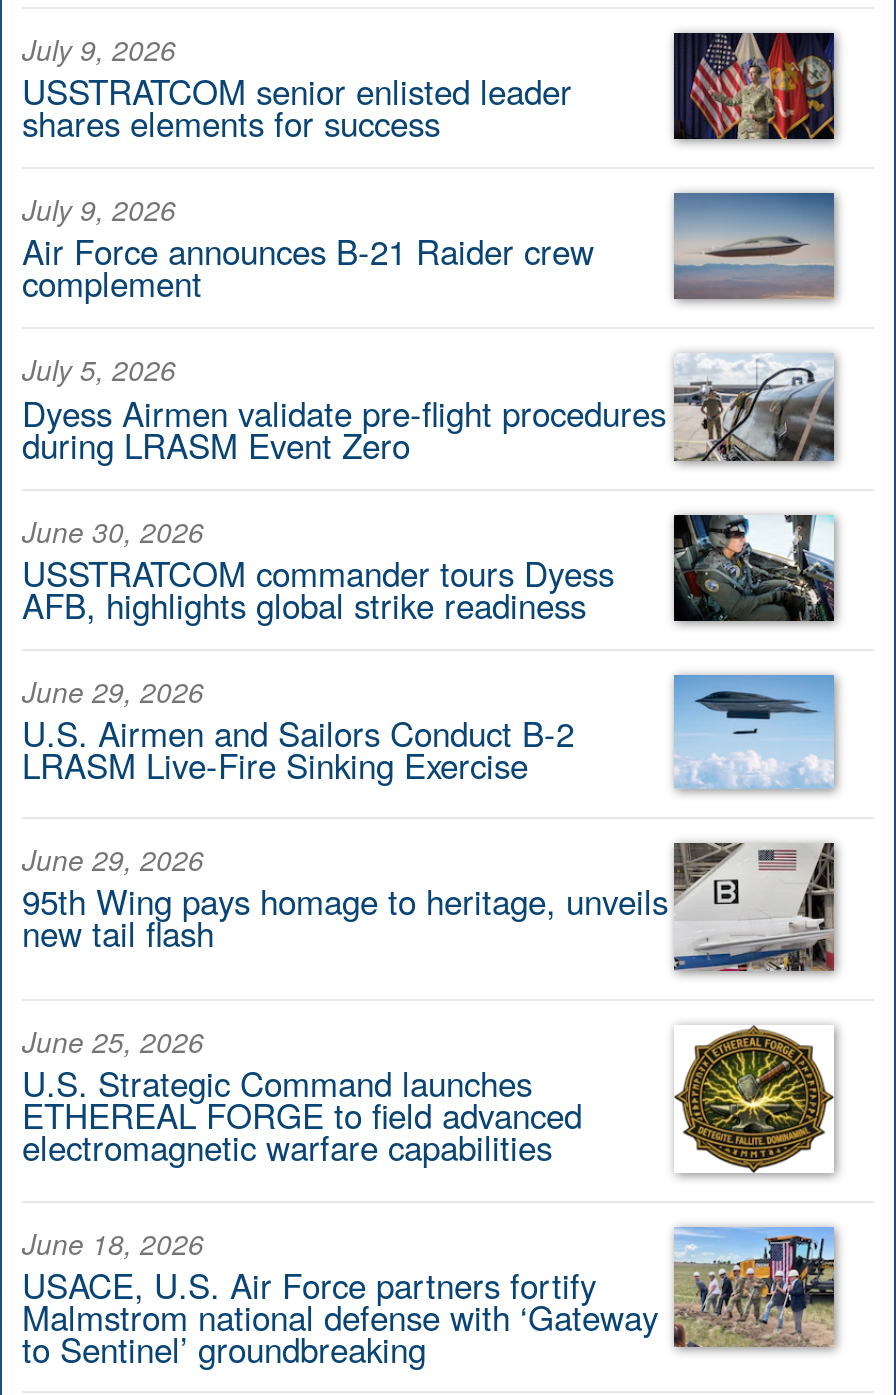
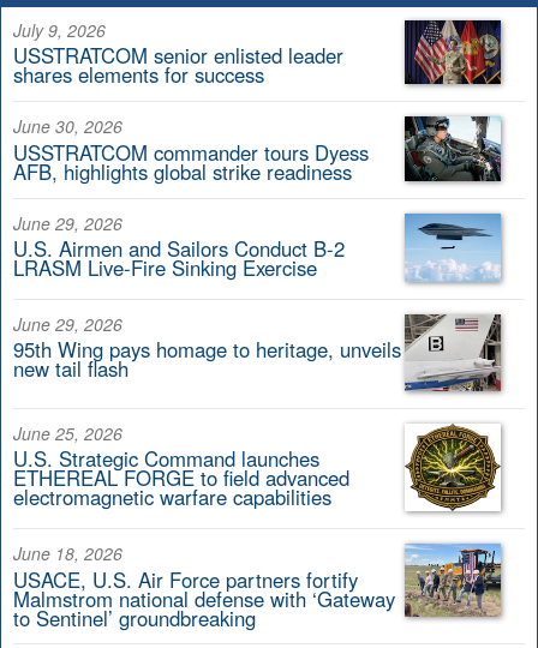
- [image]
- July 9, 2026
- Air Force announces B-21 Raider crew
- complement
- July 5, 2026
- Dyess Airmen validate pre-flight procedures
- during LRASM Event Zero

- [image]
